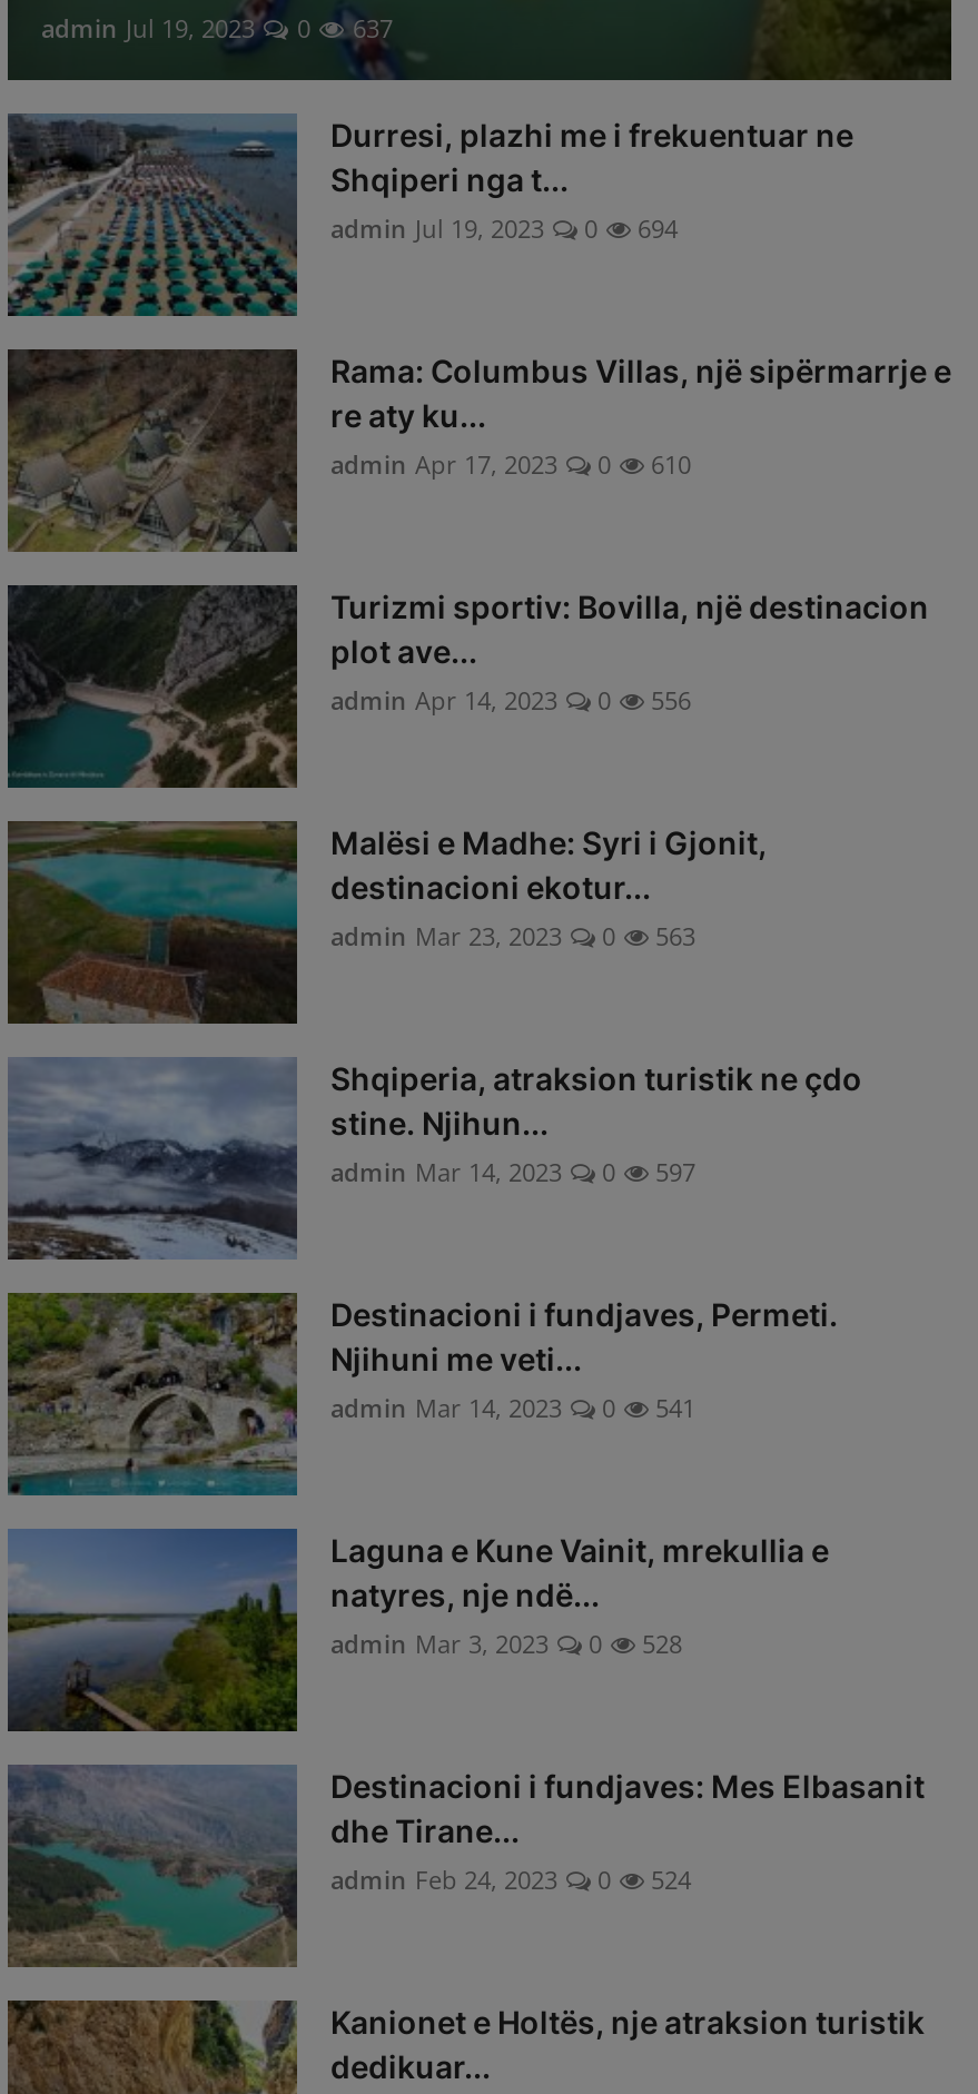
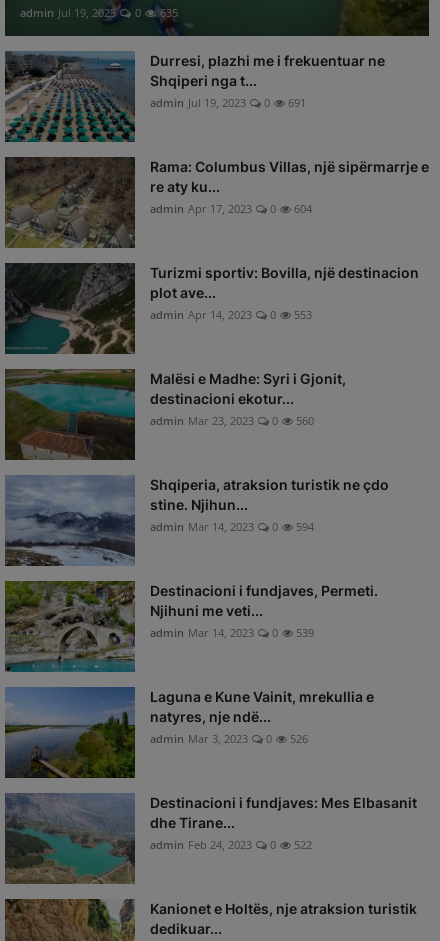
- admin Jul 19, 2023 0 637
+ admin Jul 19, 2023 0 635

- admin Jul 19, 2023 0 694
+ admin Jul 19, 2023 0 691

- admin Apr 17, 2023 0 610
+ admin Apr 17, 2023 0 604

- admin Apr 14, 2023 0 556
+ admin Apr 14, 2023 0 553

- admin Mar 23, 2023 0 563
+ admin Mar 23, 2023 0 560

- admin Mar 14, 2023 0 597
+ admin Mar 14, 2023 0 594

- admin Mar 14, 2023 0 541
+ admin Mar 14, 2023 0 539

- admin Mar 3, 2023 0 528
+ admin Mar 3, 2023 0 526

- admin Feb 24, 2023 0 524
+ admin Feb 24, 2023 0 522
